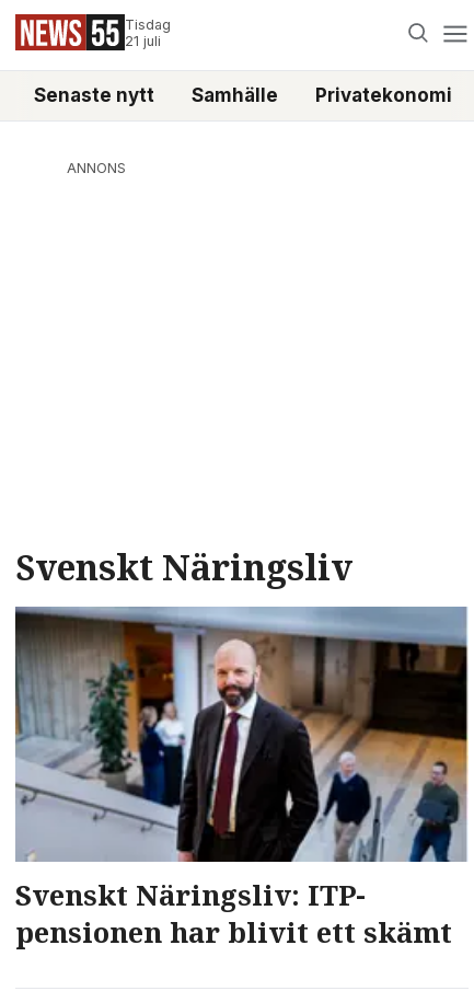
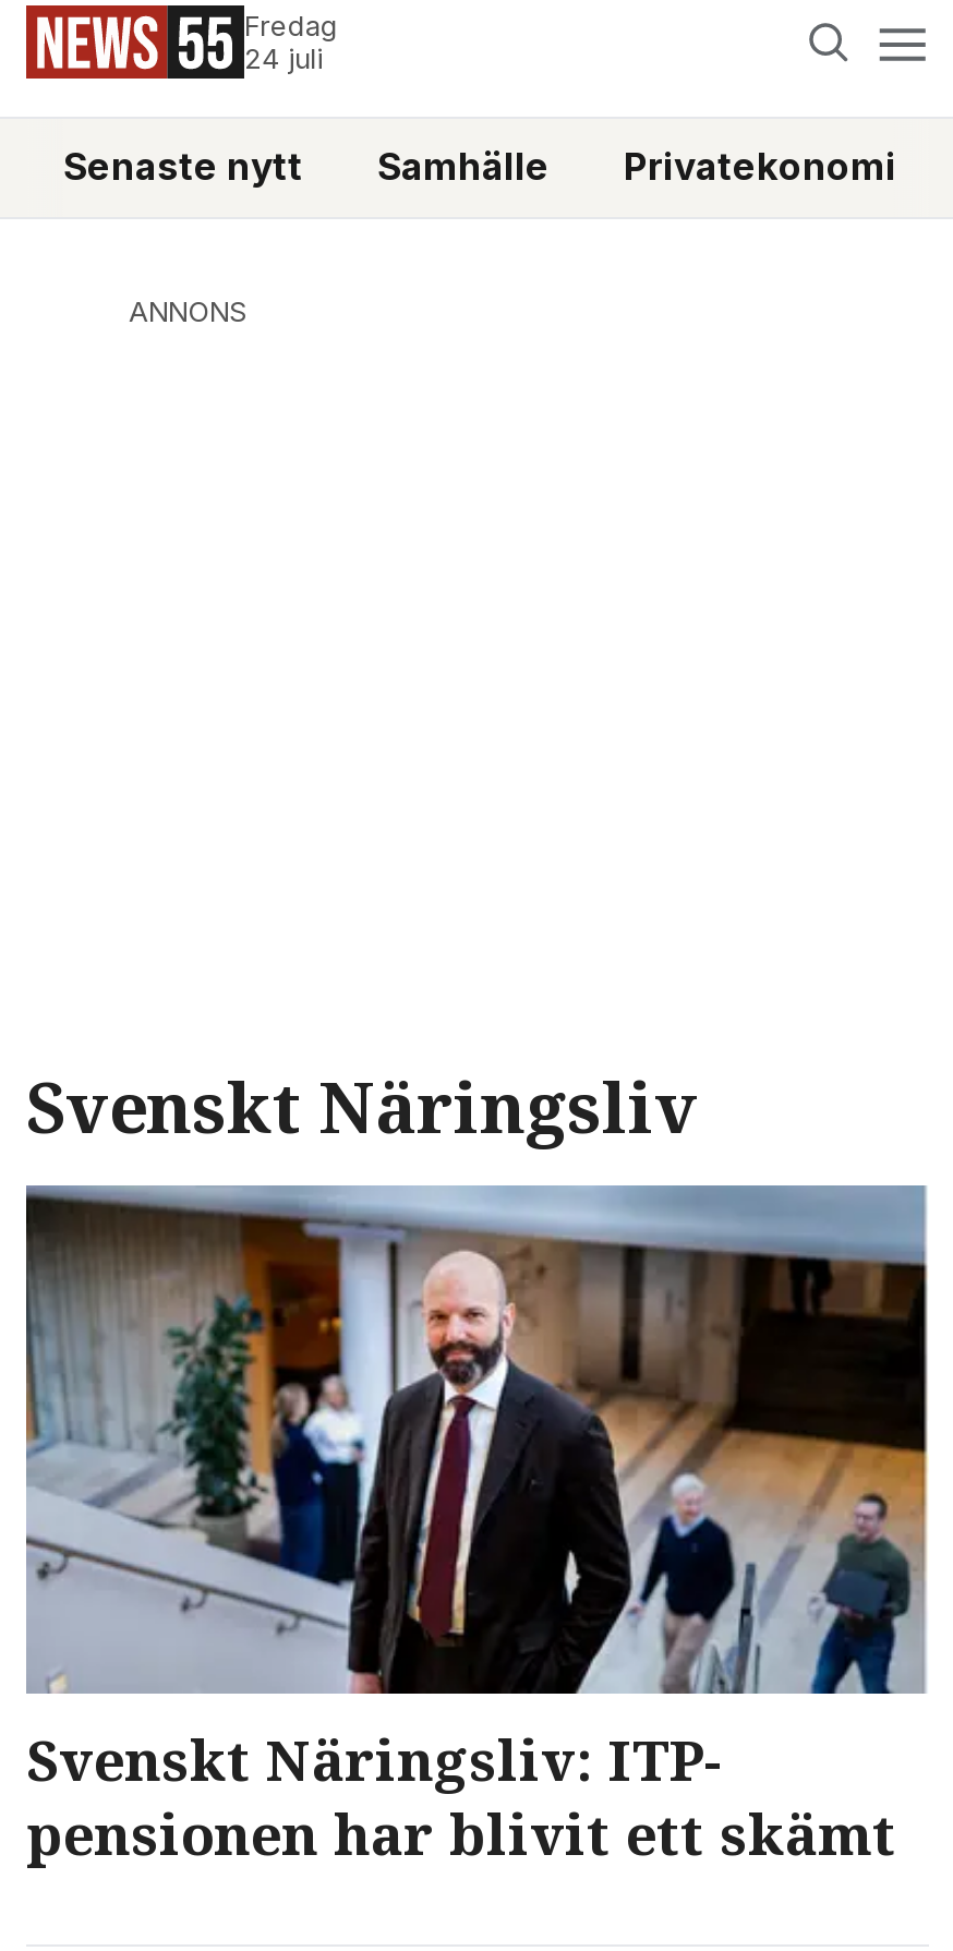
- Tisdag
- 21 juli
+ Fredag
+ 24 juli
